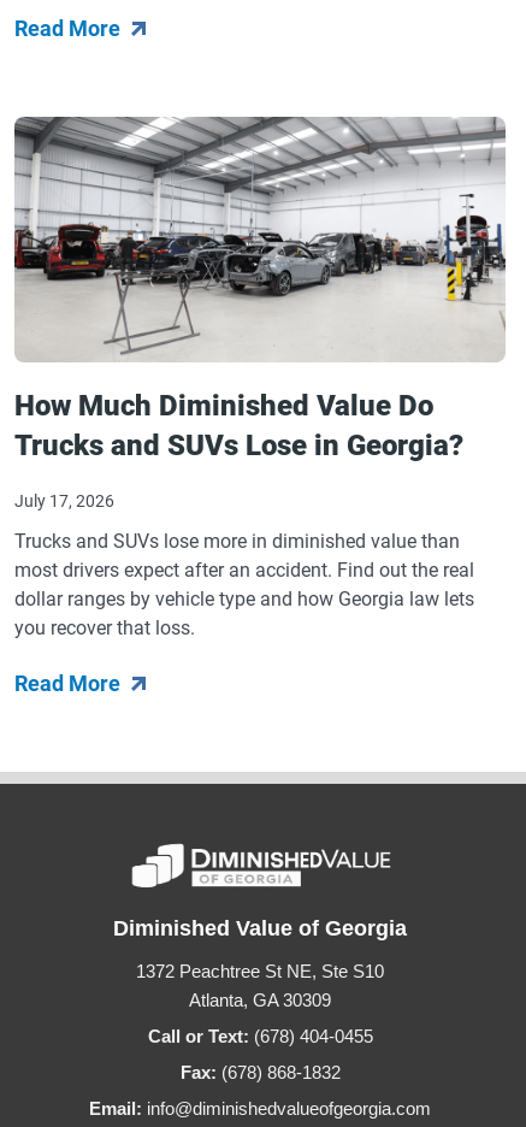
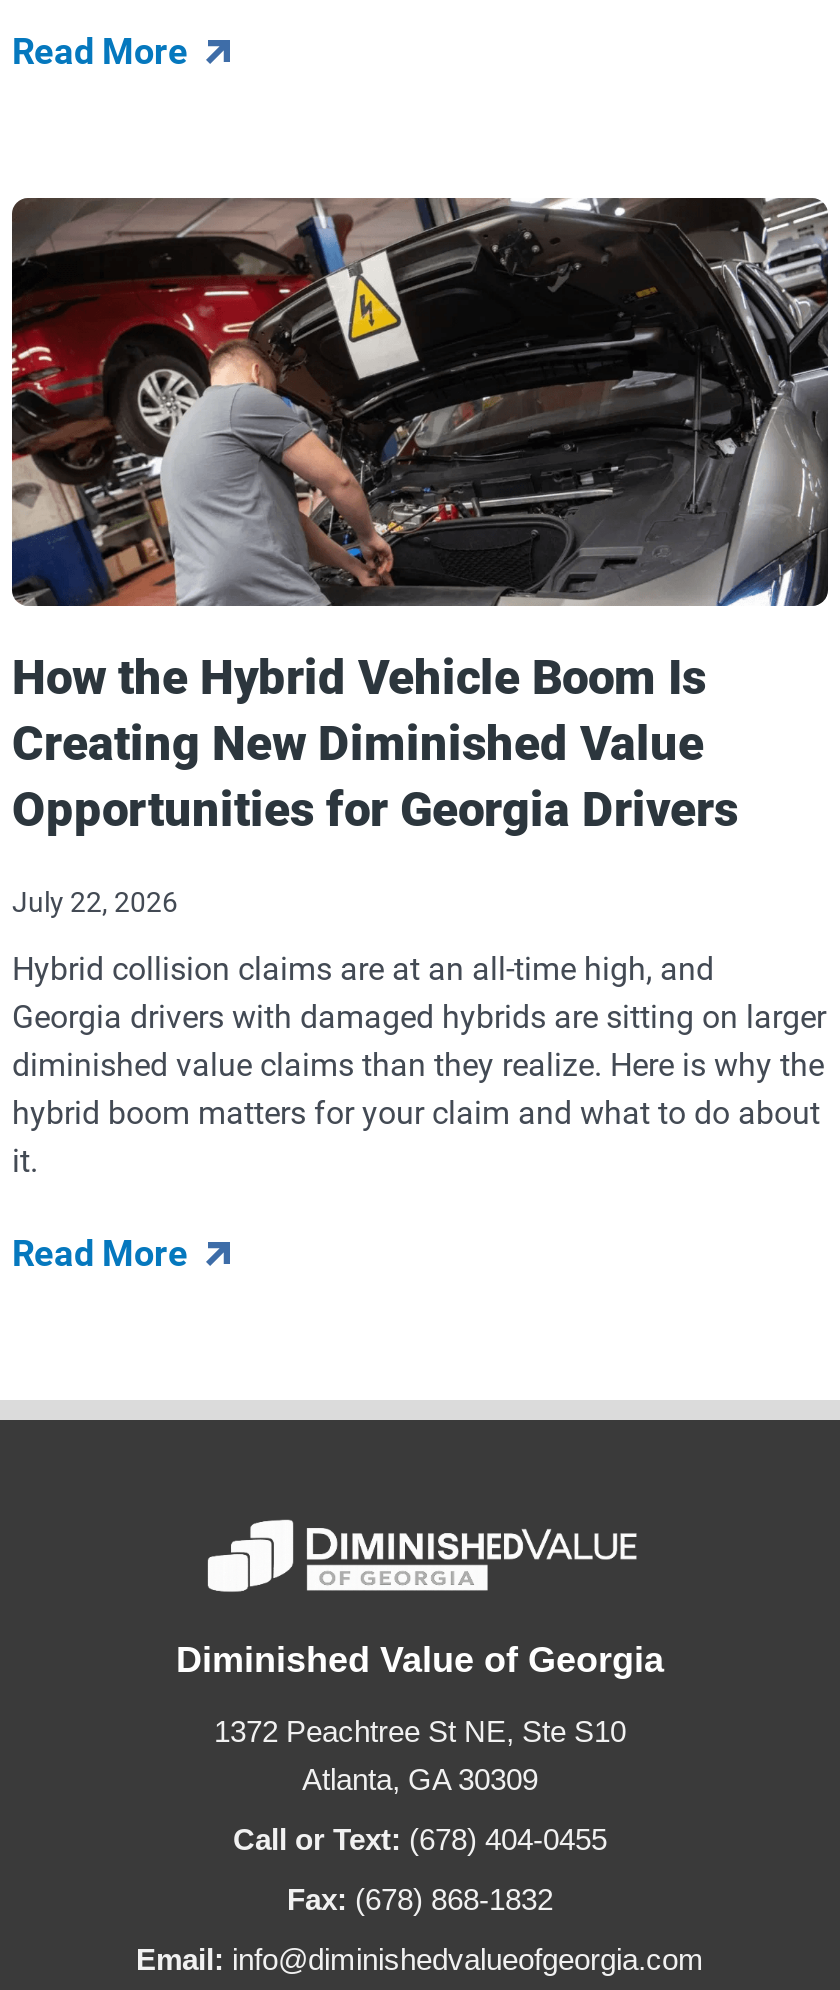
- [image]
- How Much Diminished Value Do
- Trucks and SUVs Lose in Georgia?
+ [image]
+ How the Hybrid Vehicle Boom Is
+ Creating New Diminished Value
+ Opportunities for Georgia Drivers

- July 17, 2026
+ July 22, 2026

- Trucks and SUVs lose more in diminished value than
- most drivers expect after an accident. Find out the real
- dollar ranges by vehicle type and how Georgia law lets
- you recover that loss.
+ Hybrid collision claims are at an all-time high, and
+ Georgia drivers with damaged hybrids are sitting on larger
+ diminished value claims than they realize. Here is why the
+ hybrid boom matters for your claim and what to do about
+ it.
